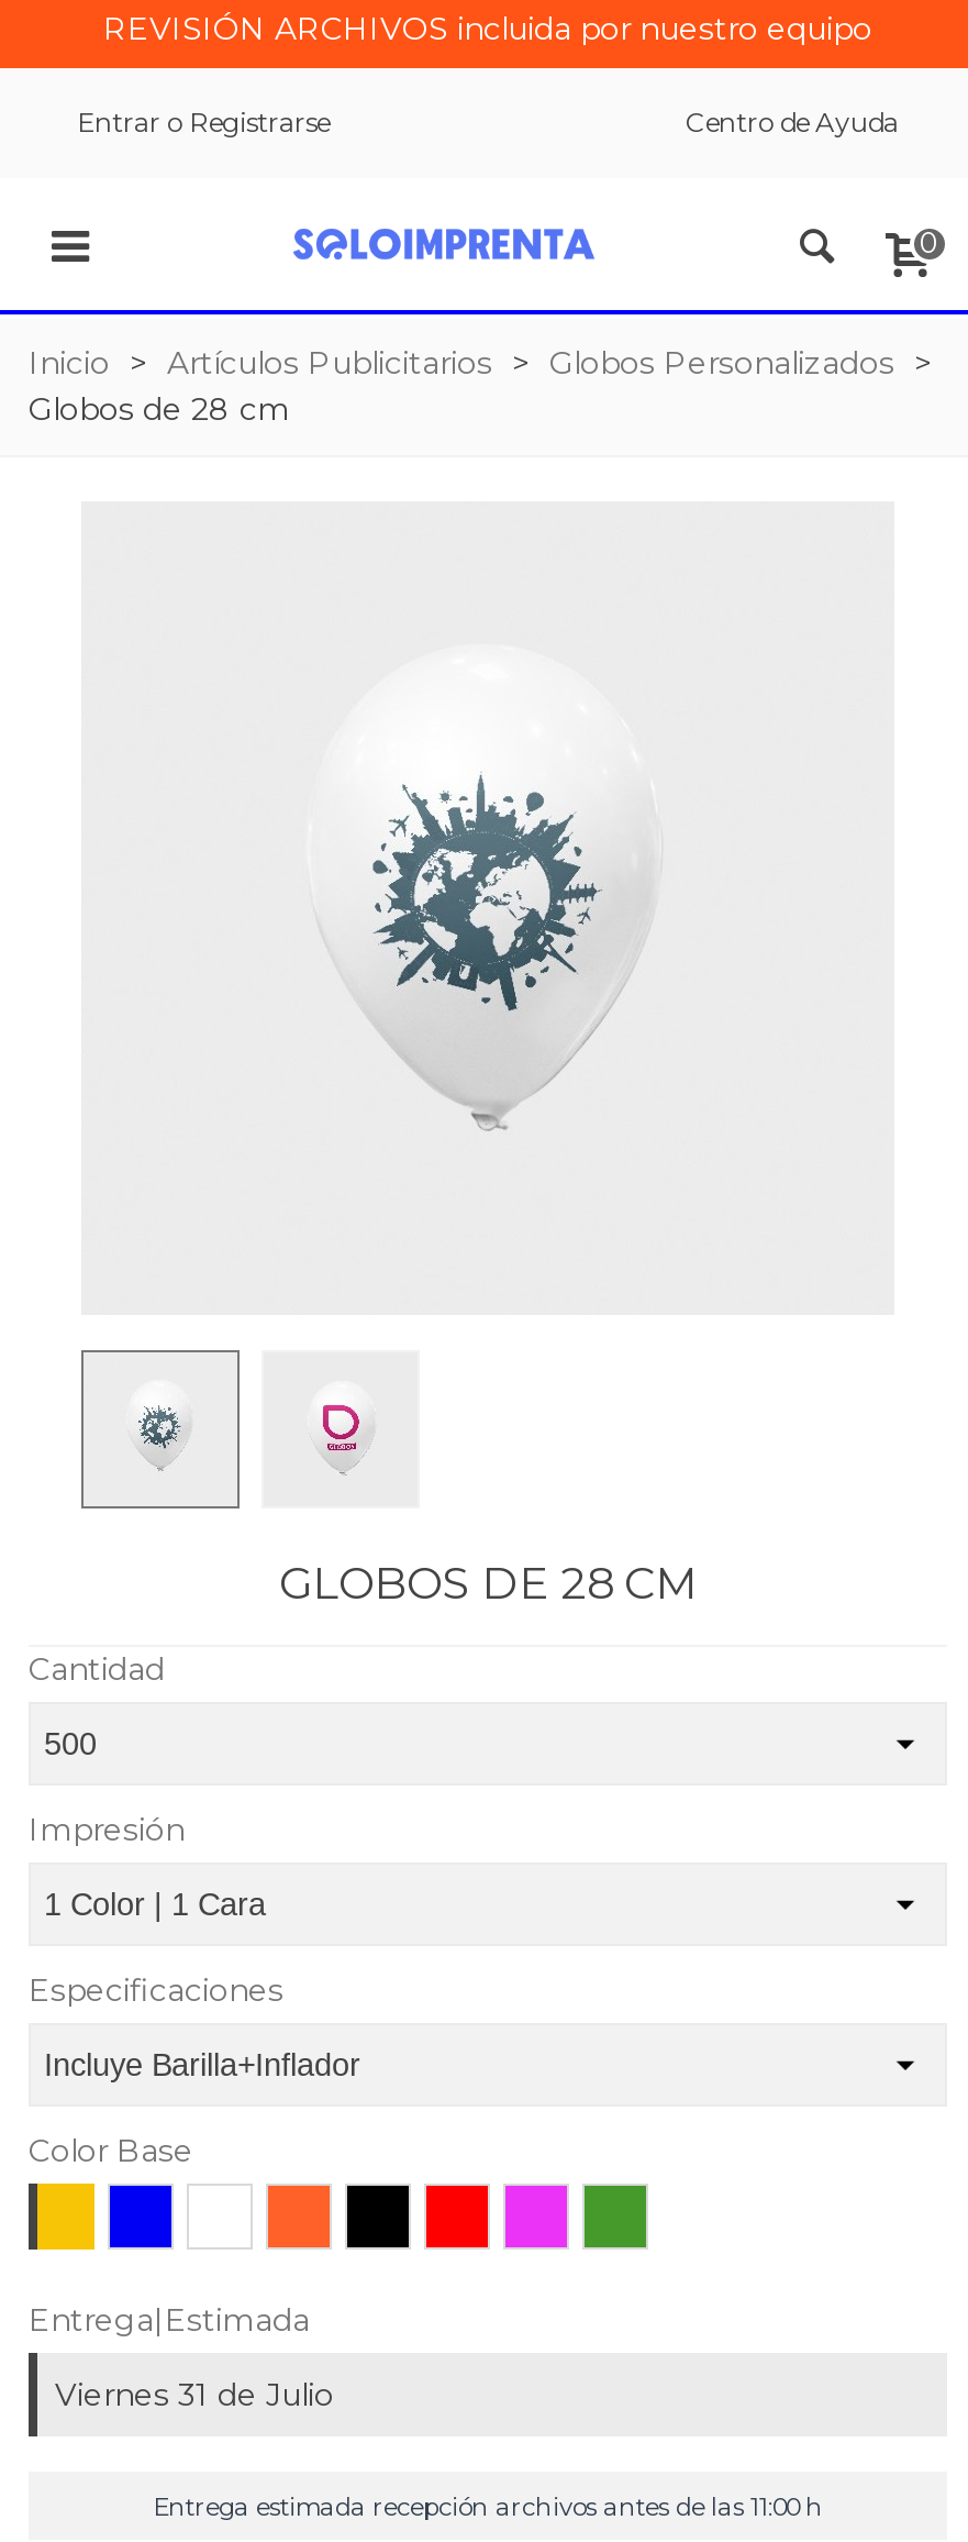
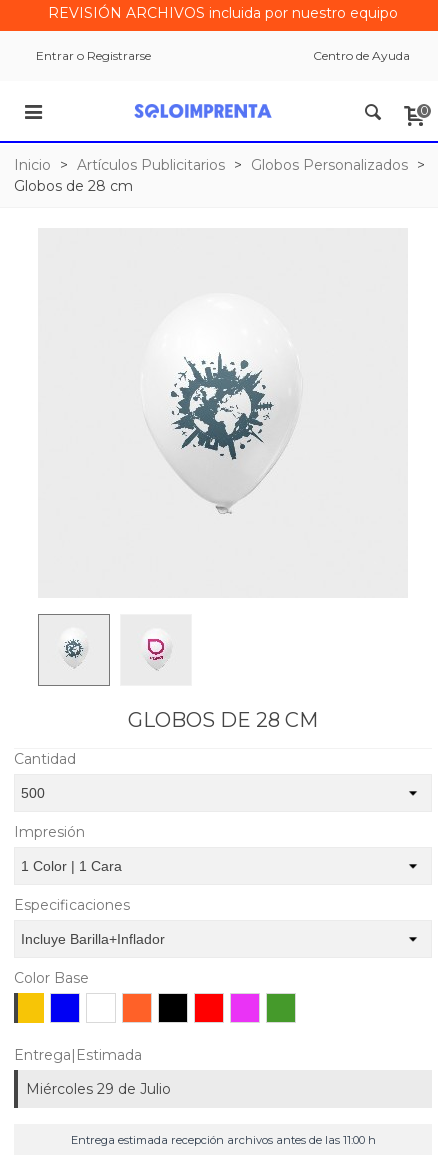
- Viernes 31 de Julio
+ Miércoles 29 de Julio
